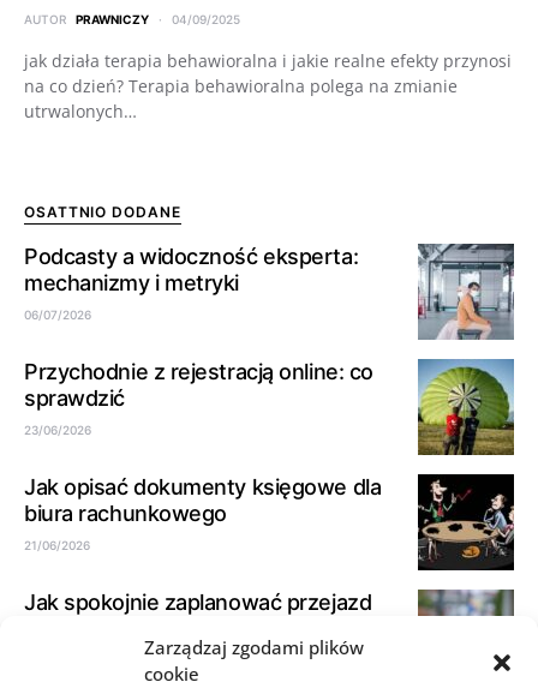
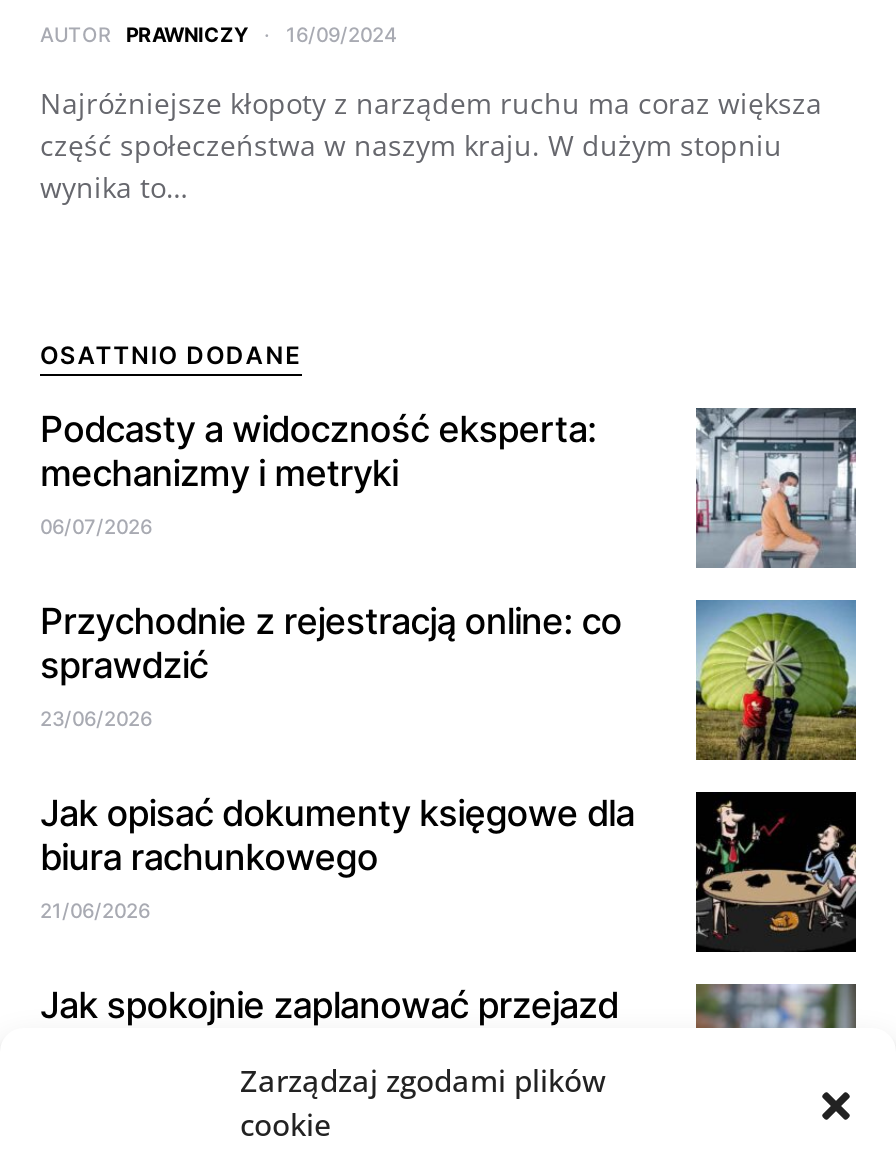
- AUTOR PRAWNICZY 04/09/2025
+ AUTOR PRAWNICZY 16/09/2024

- jak działa terapia behawioralna i jakie realne efekty przynosi
- na co dzień? Terapia behawioralna polega na zmianie
- utrwalonych…
+ Najróżniejsze kłopoty z narządem ruchu ma coraz większa
+ część społeczeństwa w naszym kraju. W dużym stopniu
+ wynika to…
